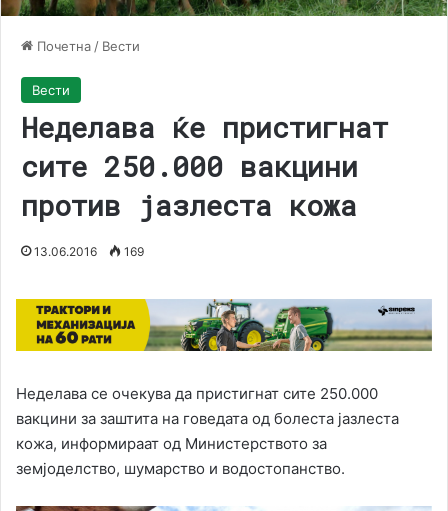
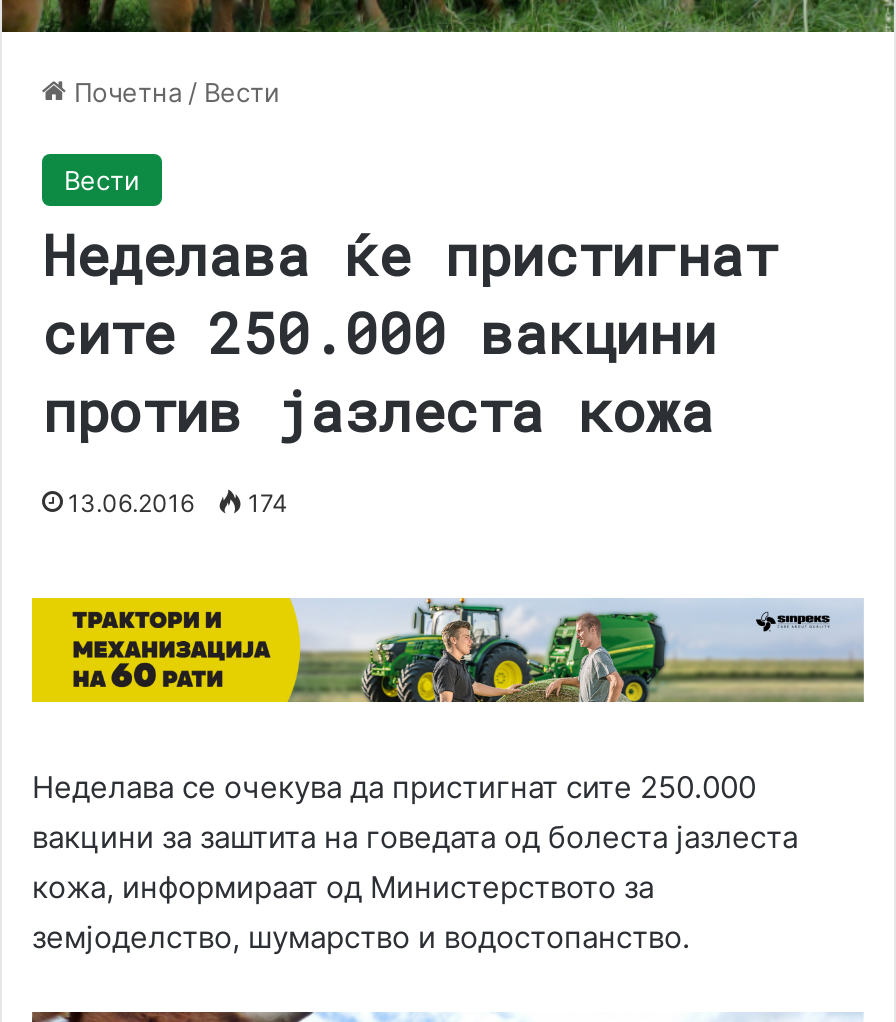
- 13.06.2016 169
+ 13.06.2016 174
